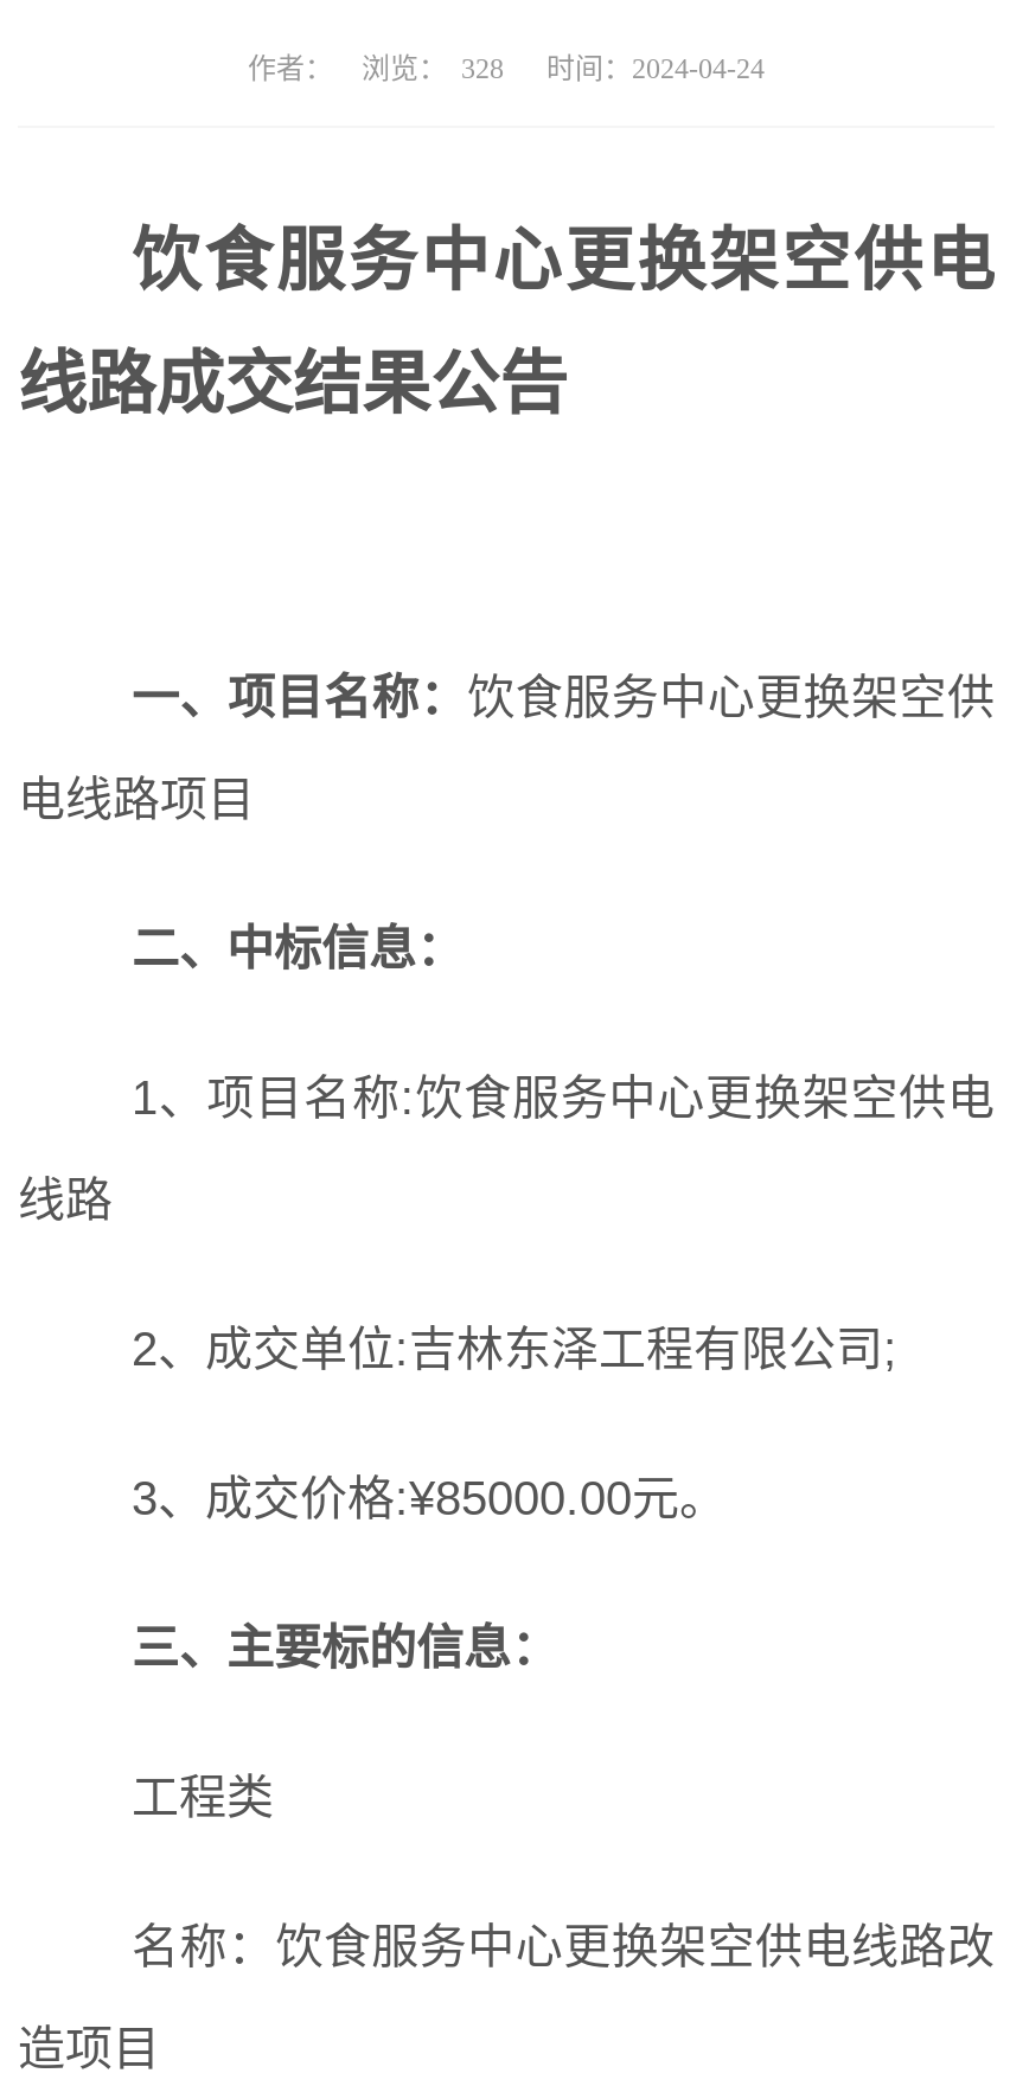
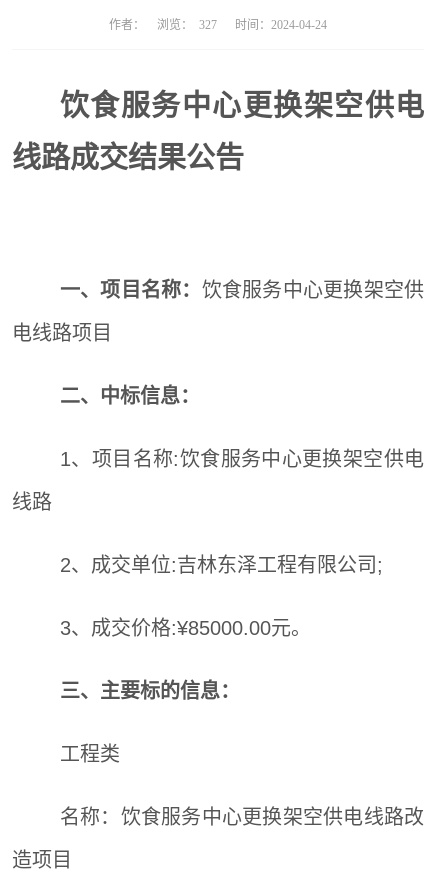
- 作者： 浏览： 328 时间：2024-04-24
+ 作者： 浏览： 327 时间：2024-04-24
